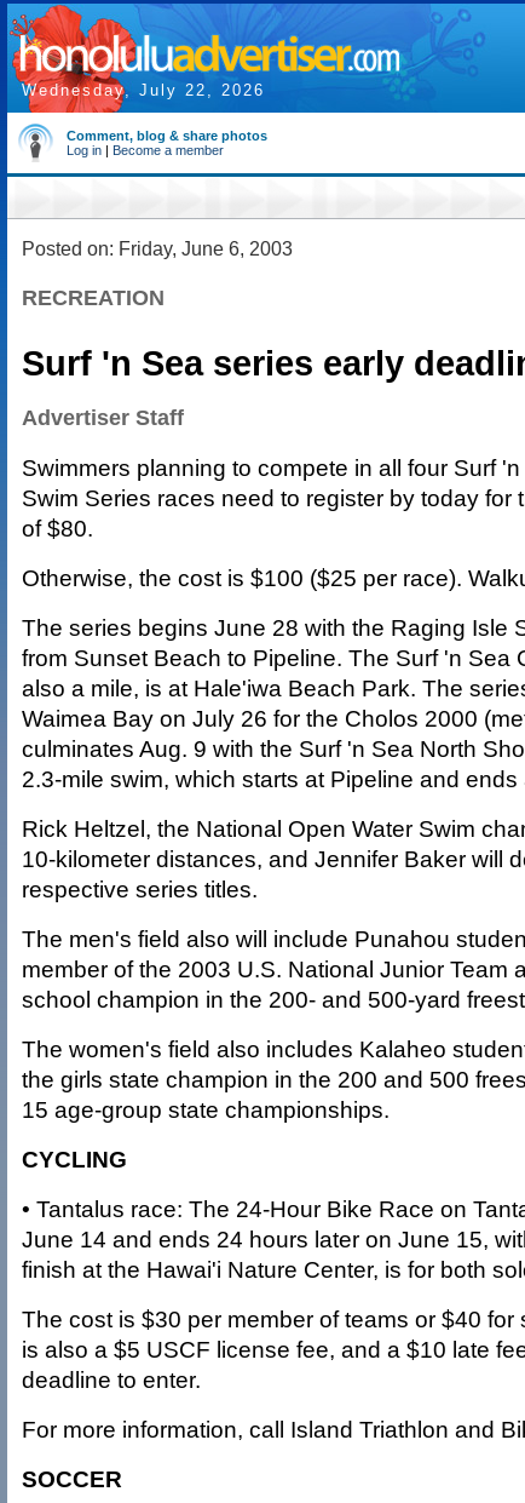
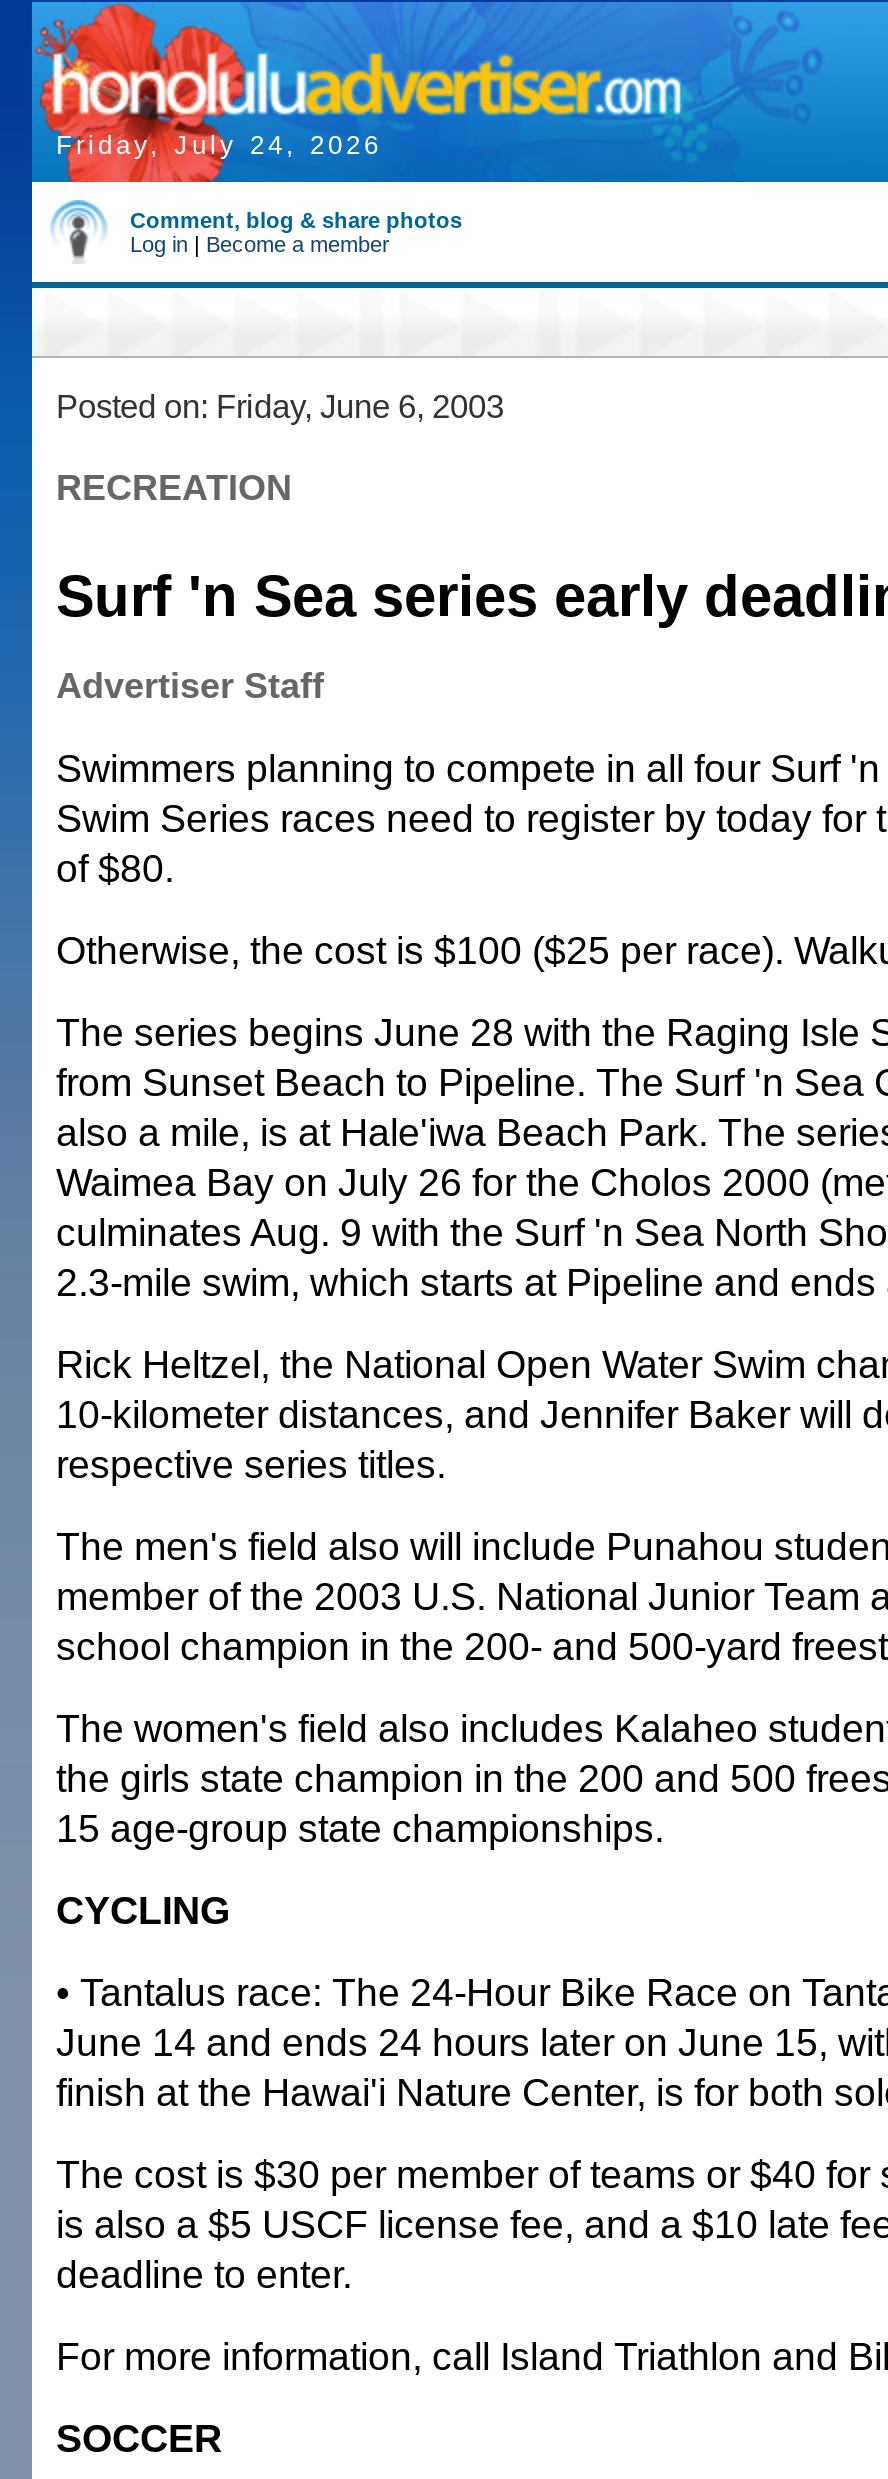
- Wednesday, July 22, 2026
+ Friday, July 24, 2026
